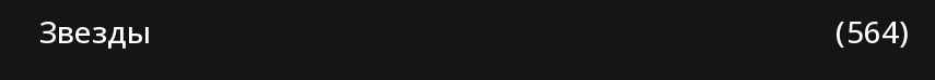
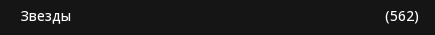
- (564)
+ (562)
